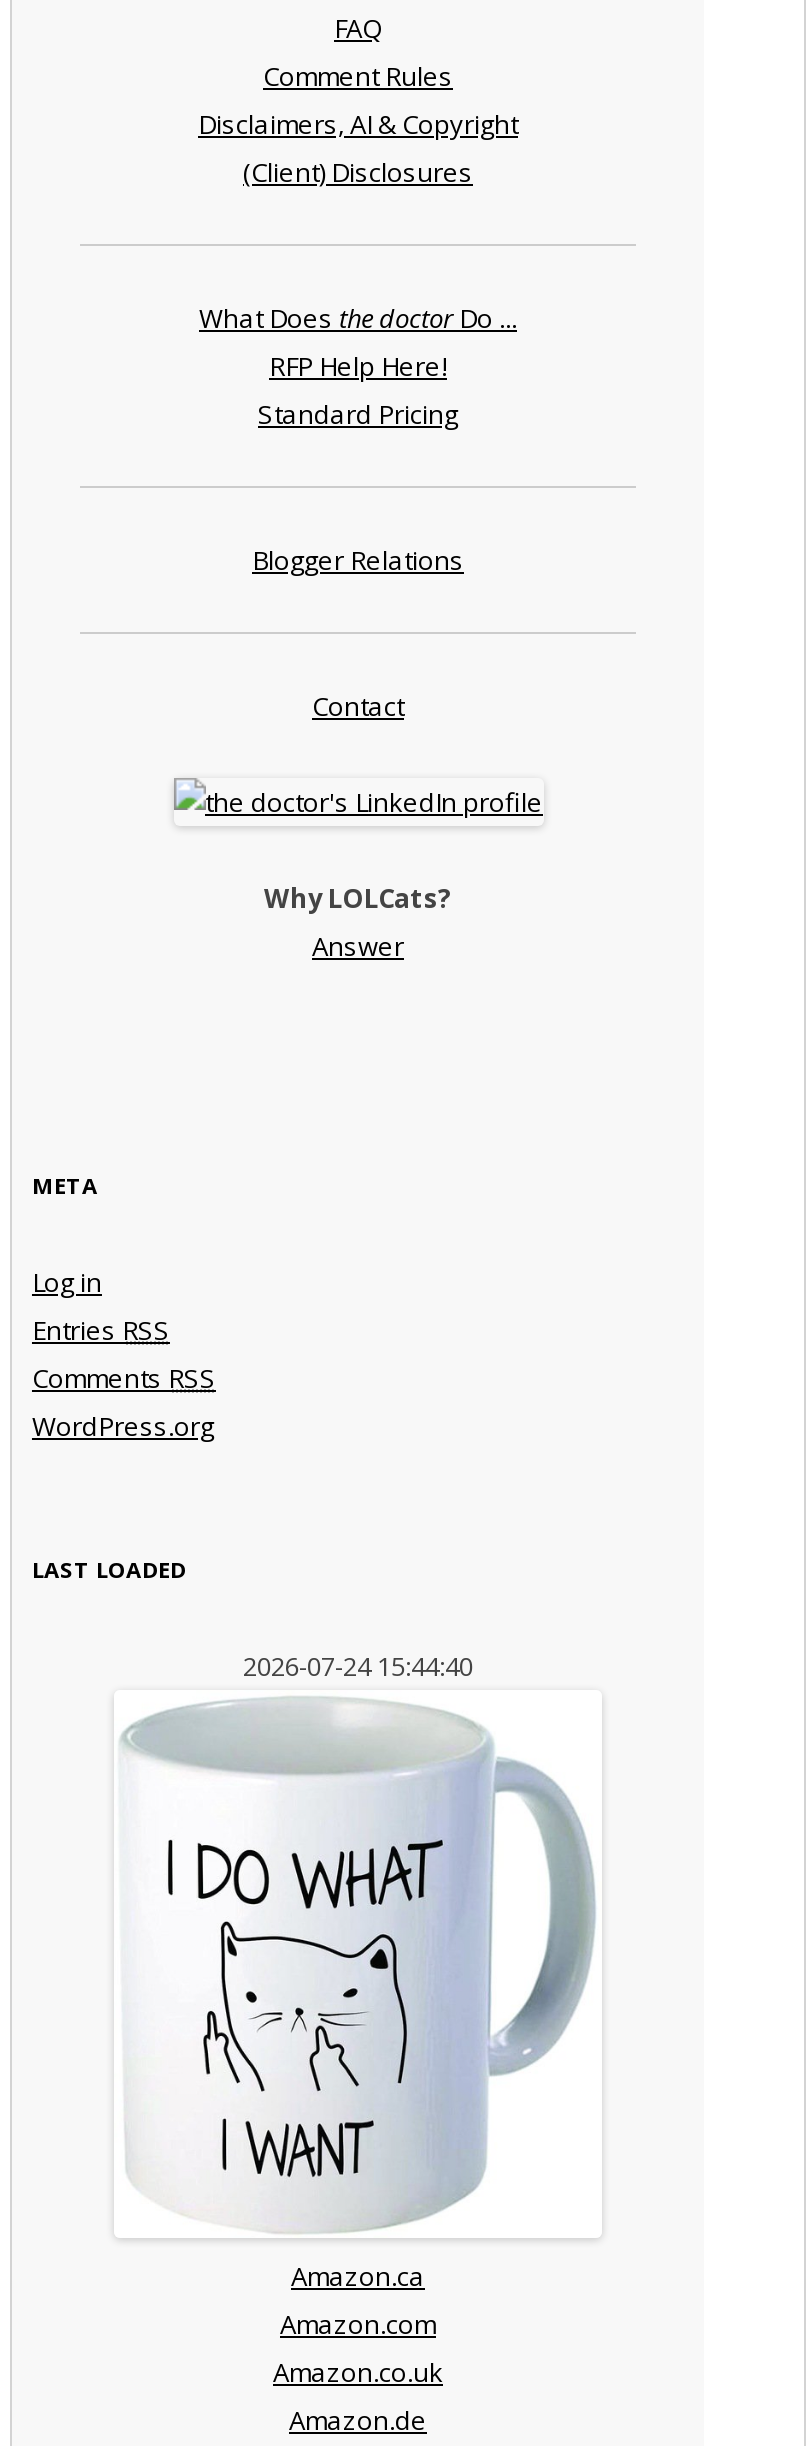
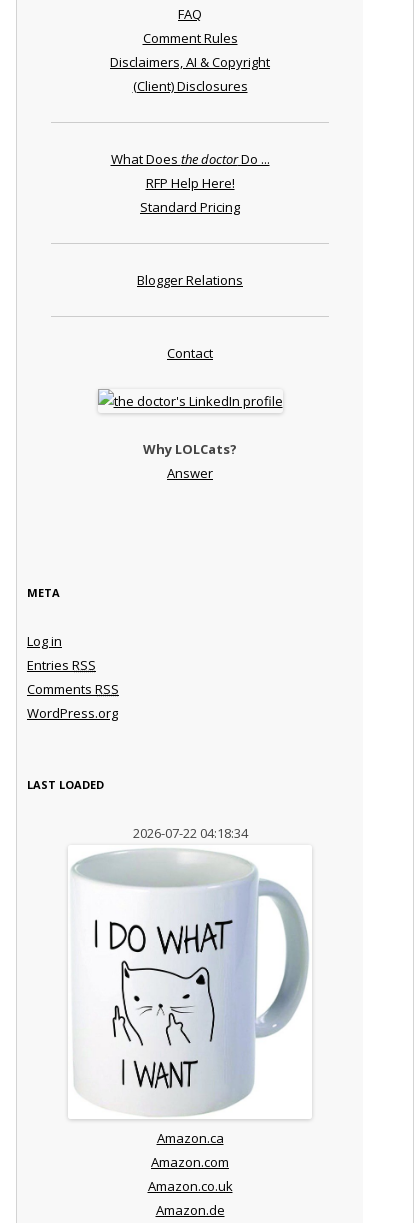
- 2026-07-24 15:44:40
+ 2026-07-22 04:18:34
